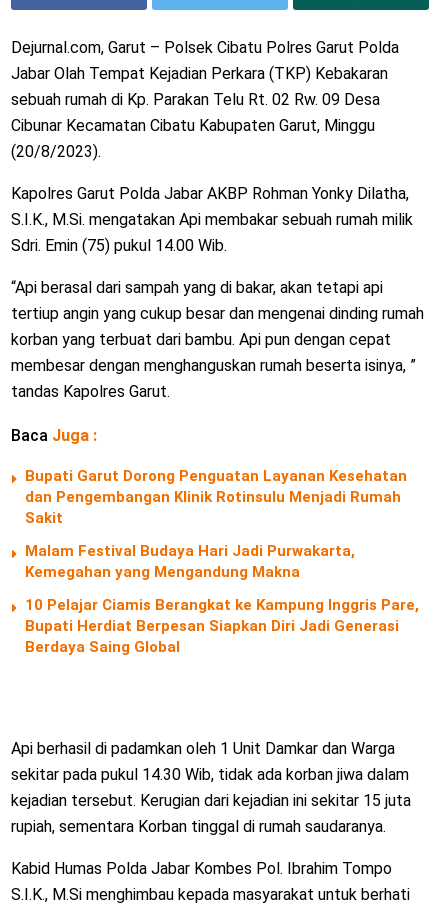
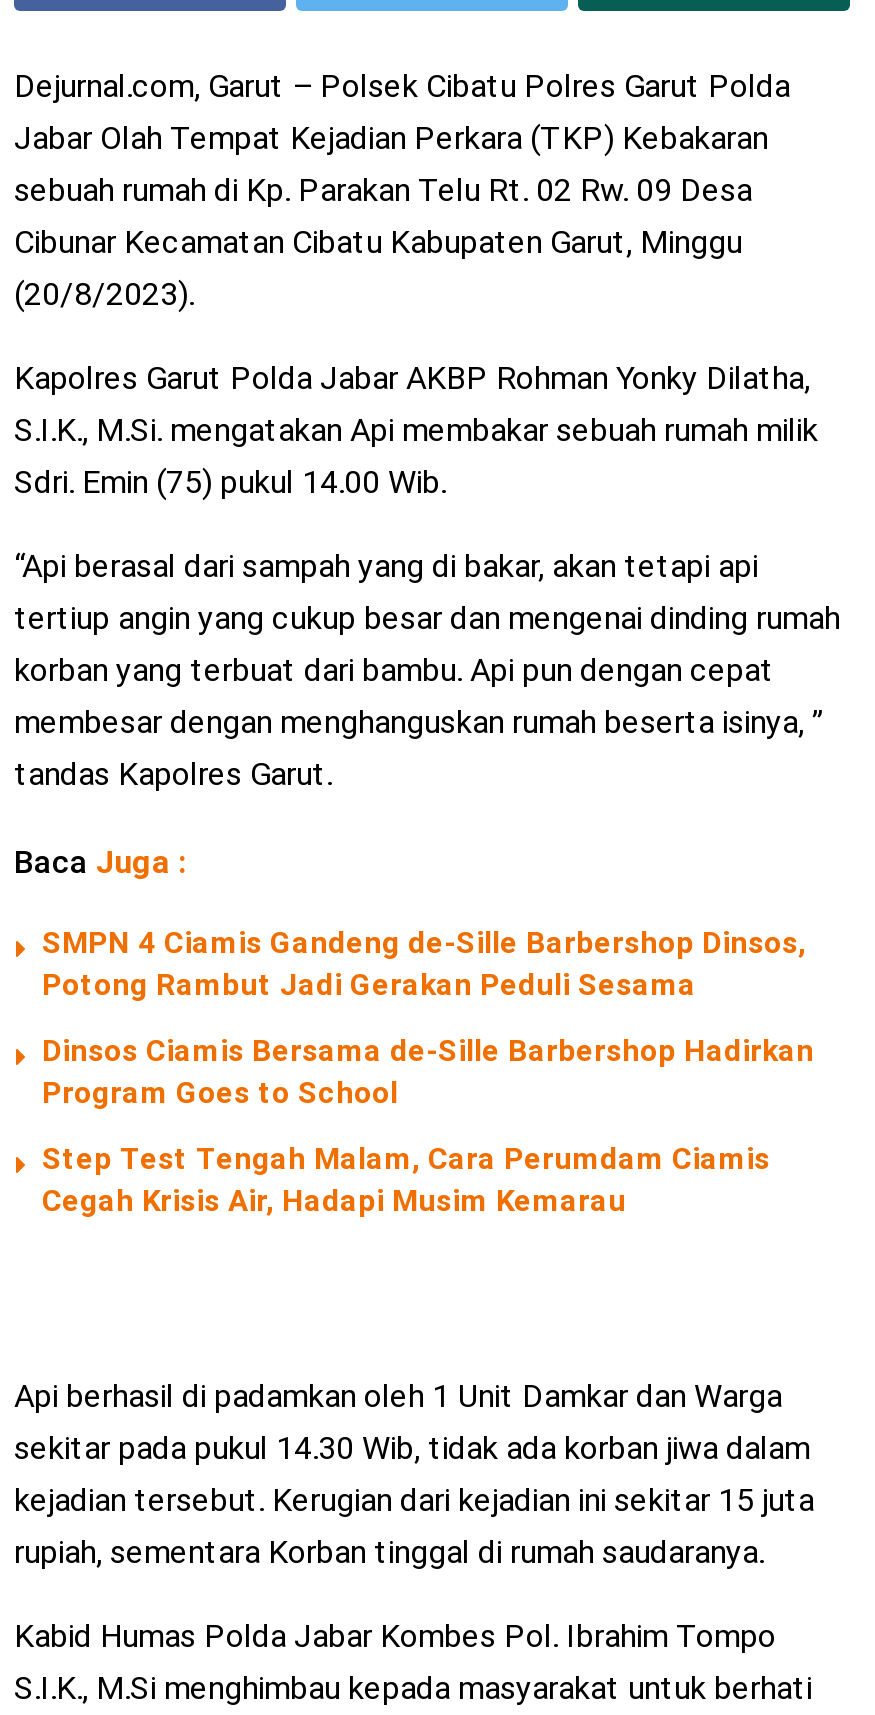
- Bupati Garut Dorong Penguatan Layanan Kesehatan
- dan Pengembangan Klinik Rotinsulu Menjadi Rumah
- Sakit
+ SMPN 4 Ciamis Gandeng de-Sille Barbershop Dinsos,
+ Potong Rambut Jadi Gerakan Peduli Sesama

- Malam Festival Budaya Hari Jadi Purwakarta,
- Kemegahan yang Mengandung Makna
+ Dinsos Ciamis Bersama de-Sille Barbershop Hadirkan
+ Program Goes to School

- 10 Pelajar Ciamis Berangkat ke Kampung Inggris Pare,
- Bupati Herdiat Berpesan Siapkan Diri Jadi Generasi
- Berdaya Saing Global
+ Step Test Tengah Malam, Cara Perumdam Ciamis
+ Cegah Krisis Air, Hadapi Musim Kemarau
